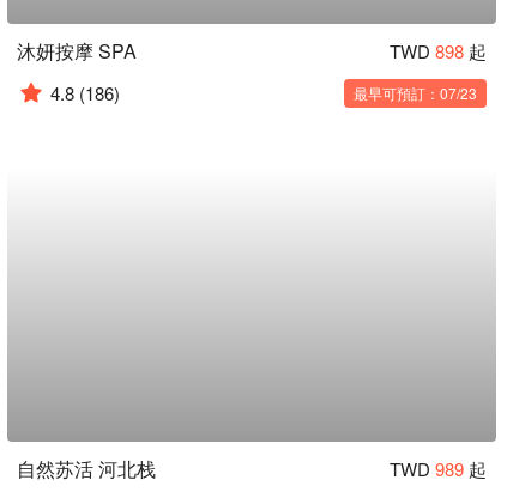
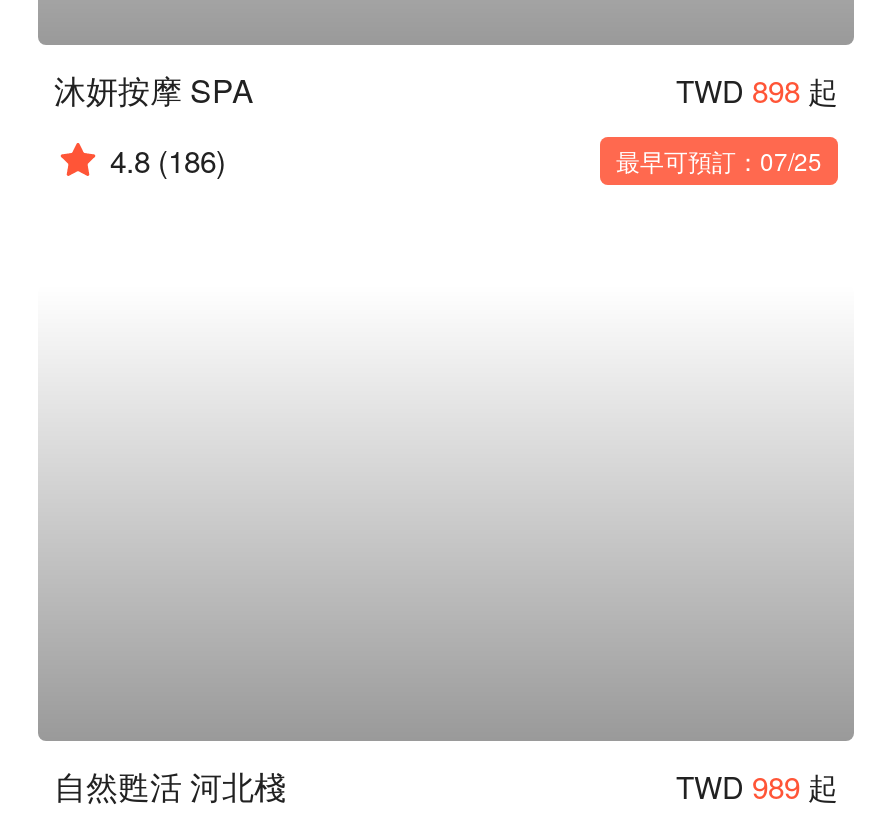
- 最早可預訂：07/23
+ 最早可預訂：07/25

- 自然苏活 河北栈
+ 自然甦活 河北棧
